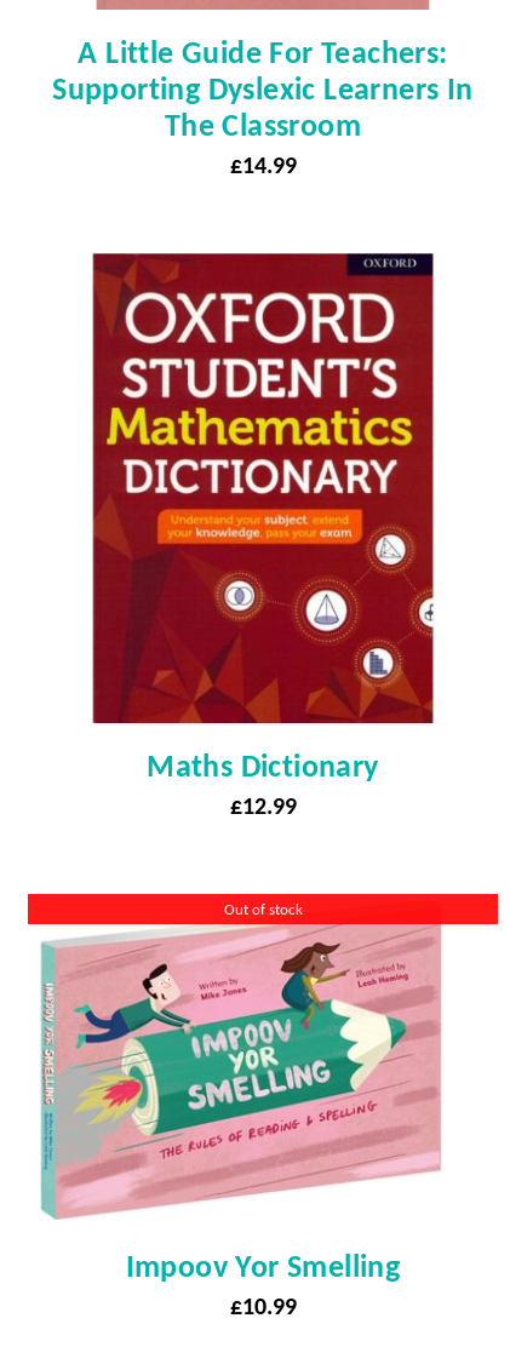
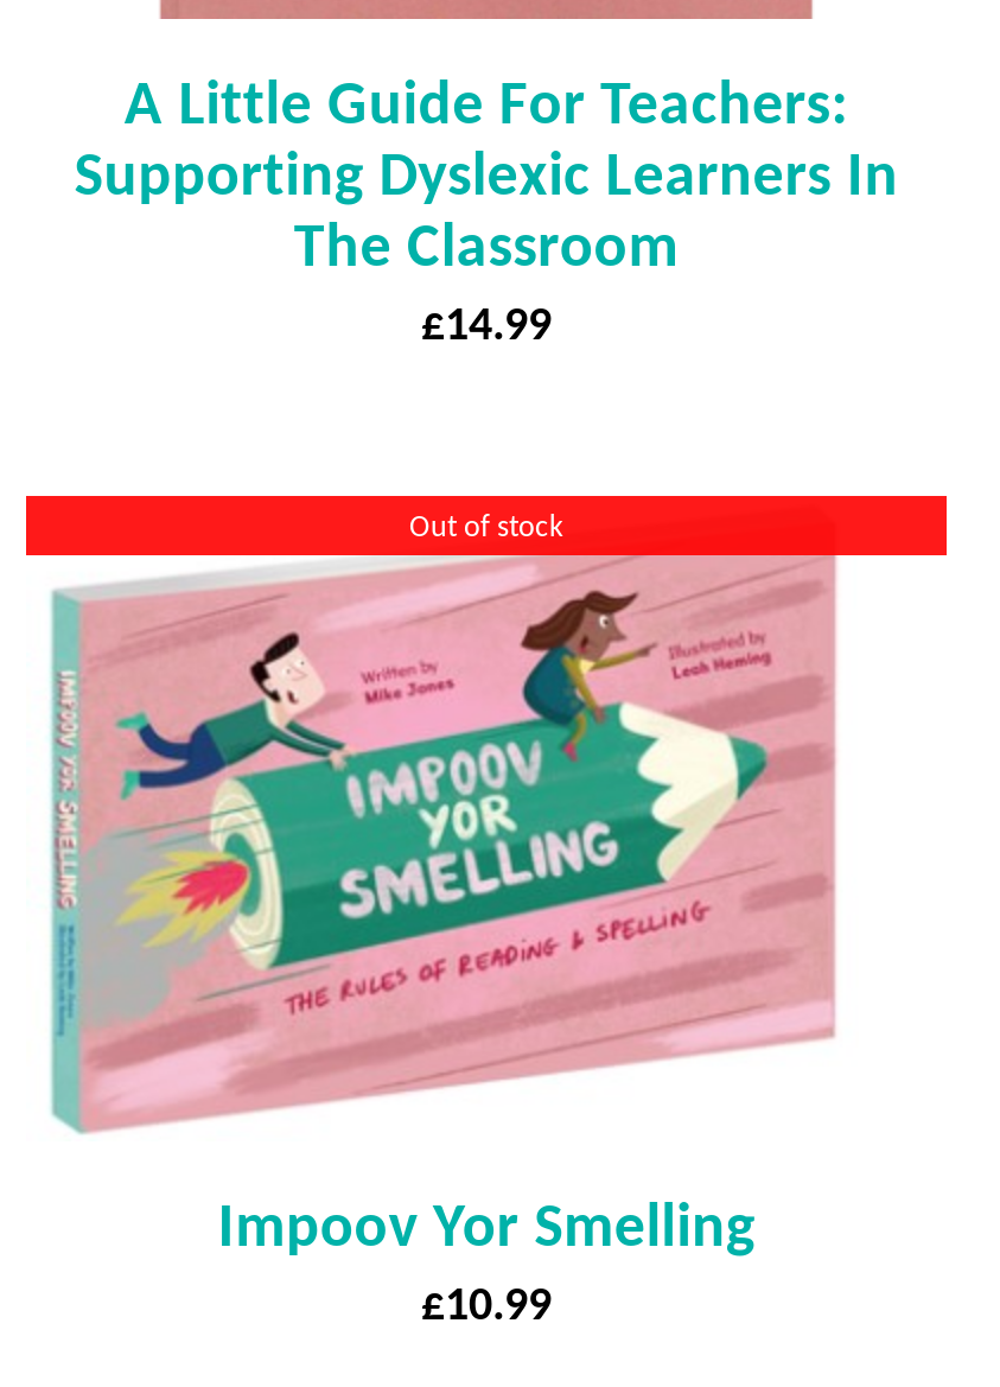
- [image]
- Maths Dictionary
- £12.99
